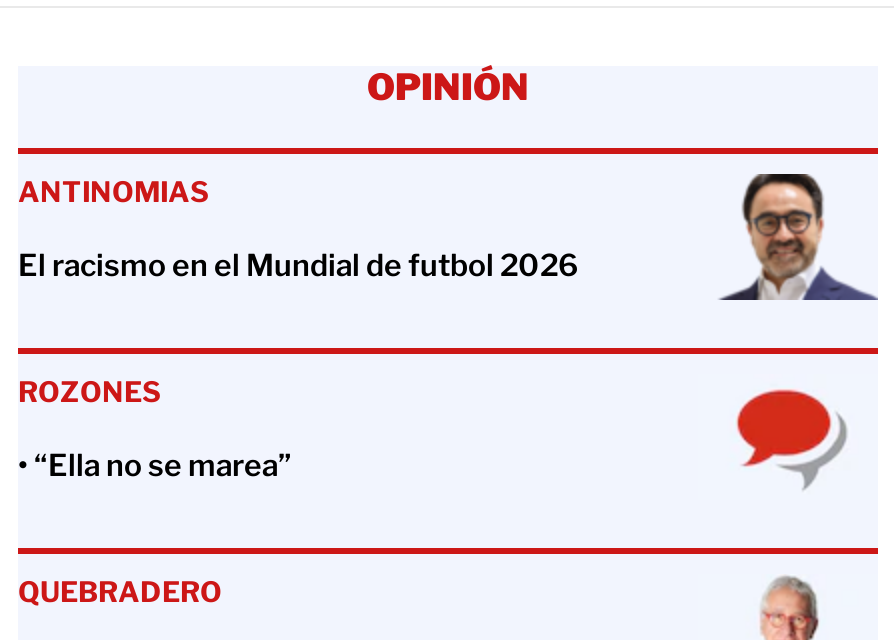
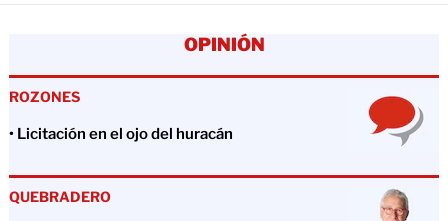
- ANTINOMIAS
- El racismo en el Mundial de futbol 2026

- [image]

- • “Ella no se marea”
+ • Licitación en el ojo del huracán
